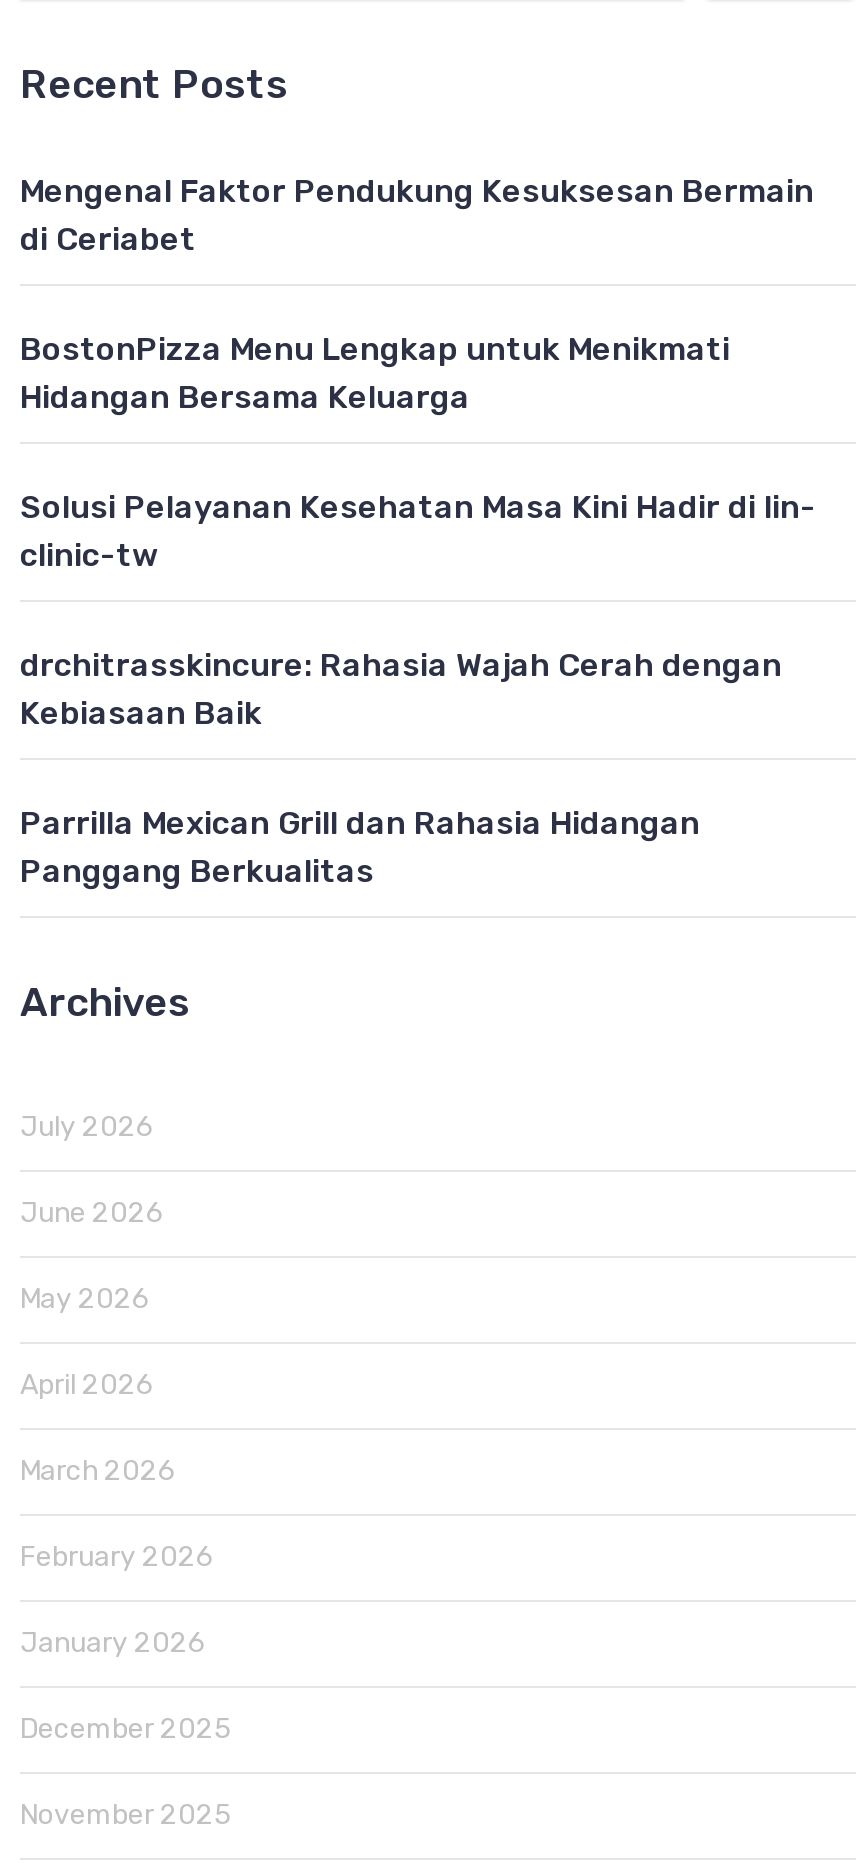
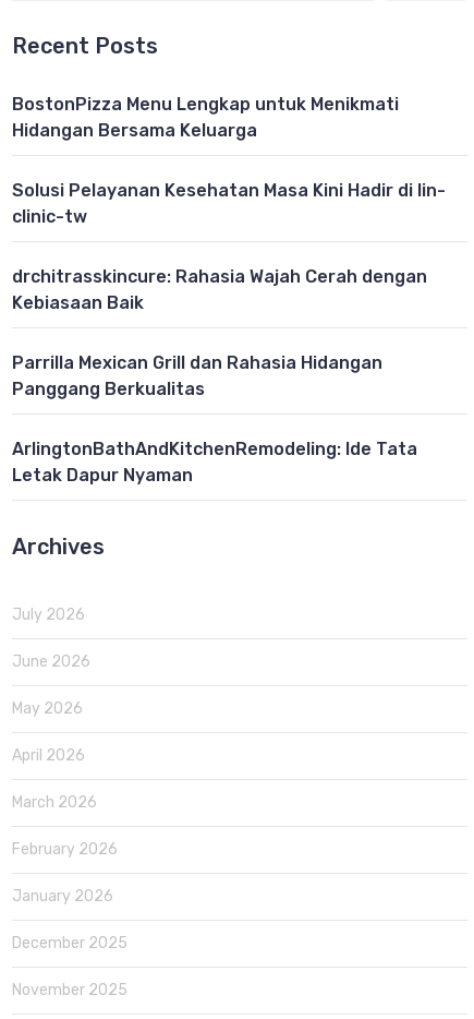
- Mengenal Faktor Pendukung Kesuksesan Bermain
- di Ceriabet

moved up: BostonPizza Menu Lengkap untuk Menikmati | Hidangan Bersama Keluarga | Solusi Pelayanan Kesehatan Masa Kini Hadir di lin- | clinic-tw | drchitrasskincure: Rahasia Wajah Cerah dengan | Kebiasaan Baik | Parrilla Mexican Grill dan Rahasia Hidangan | Panggang Berkualitas

+ ArlingtonBathAndKitchenRemodeling: Ide Tata
+ Letak Dapur Nyaman
